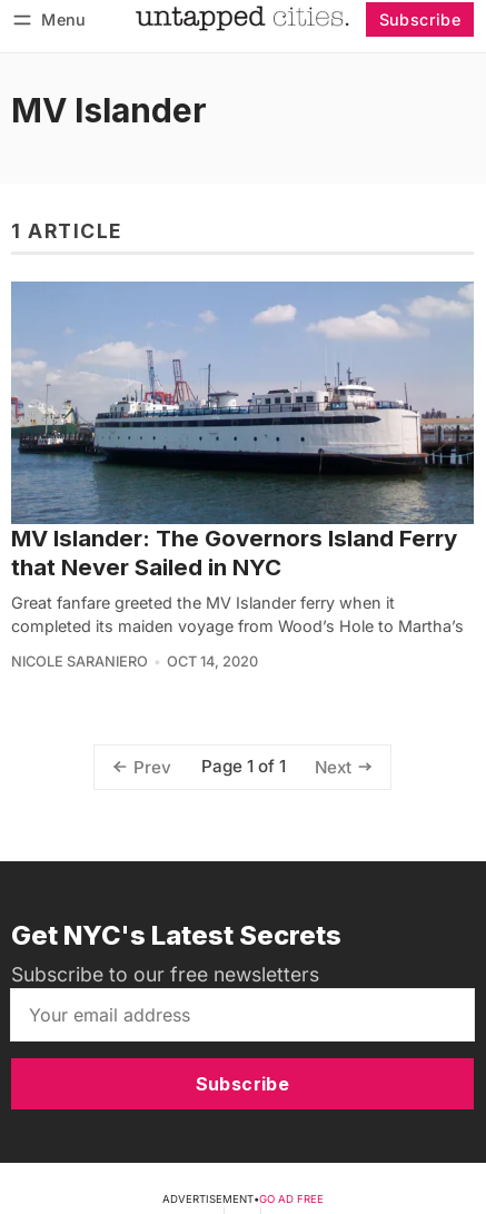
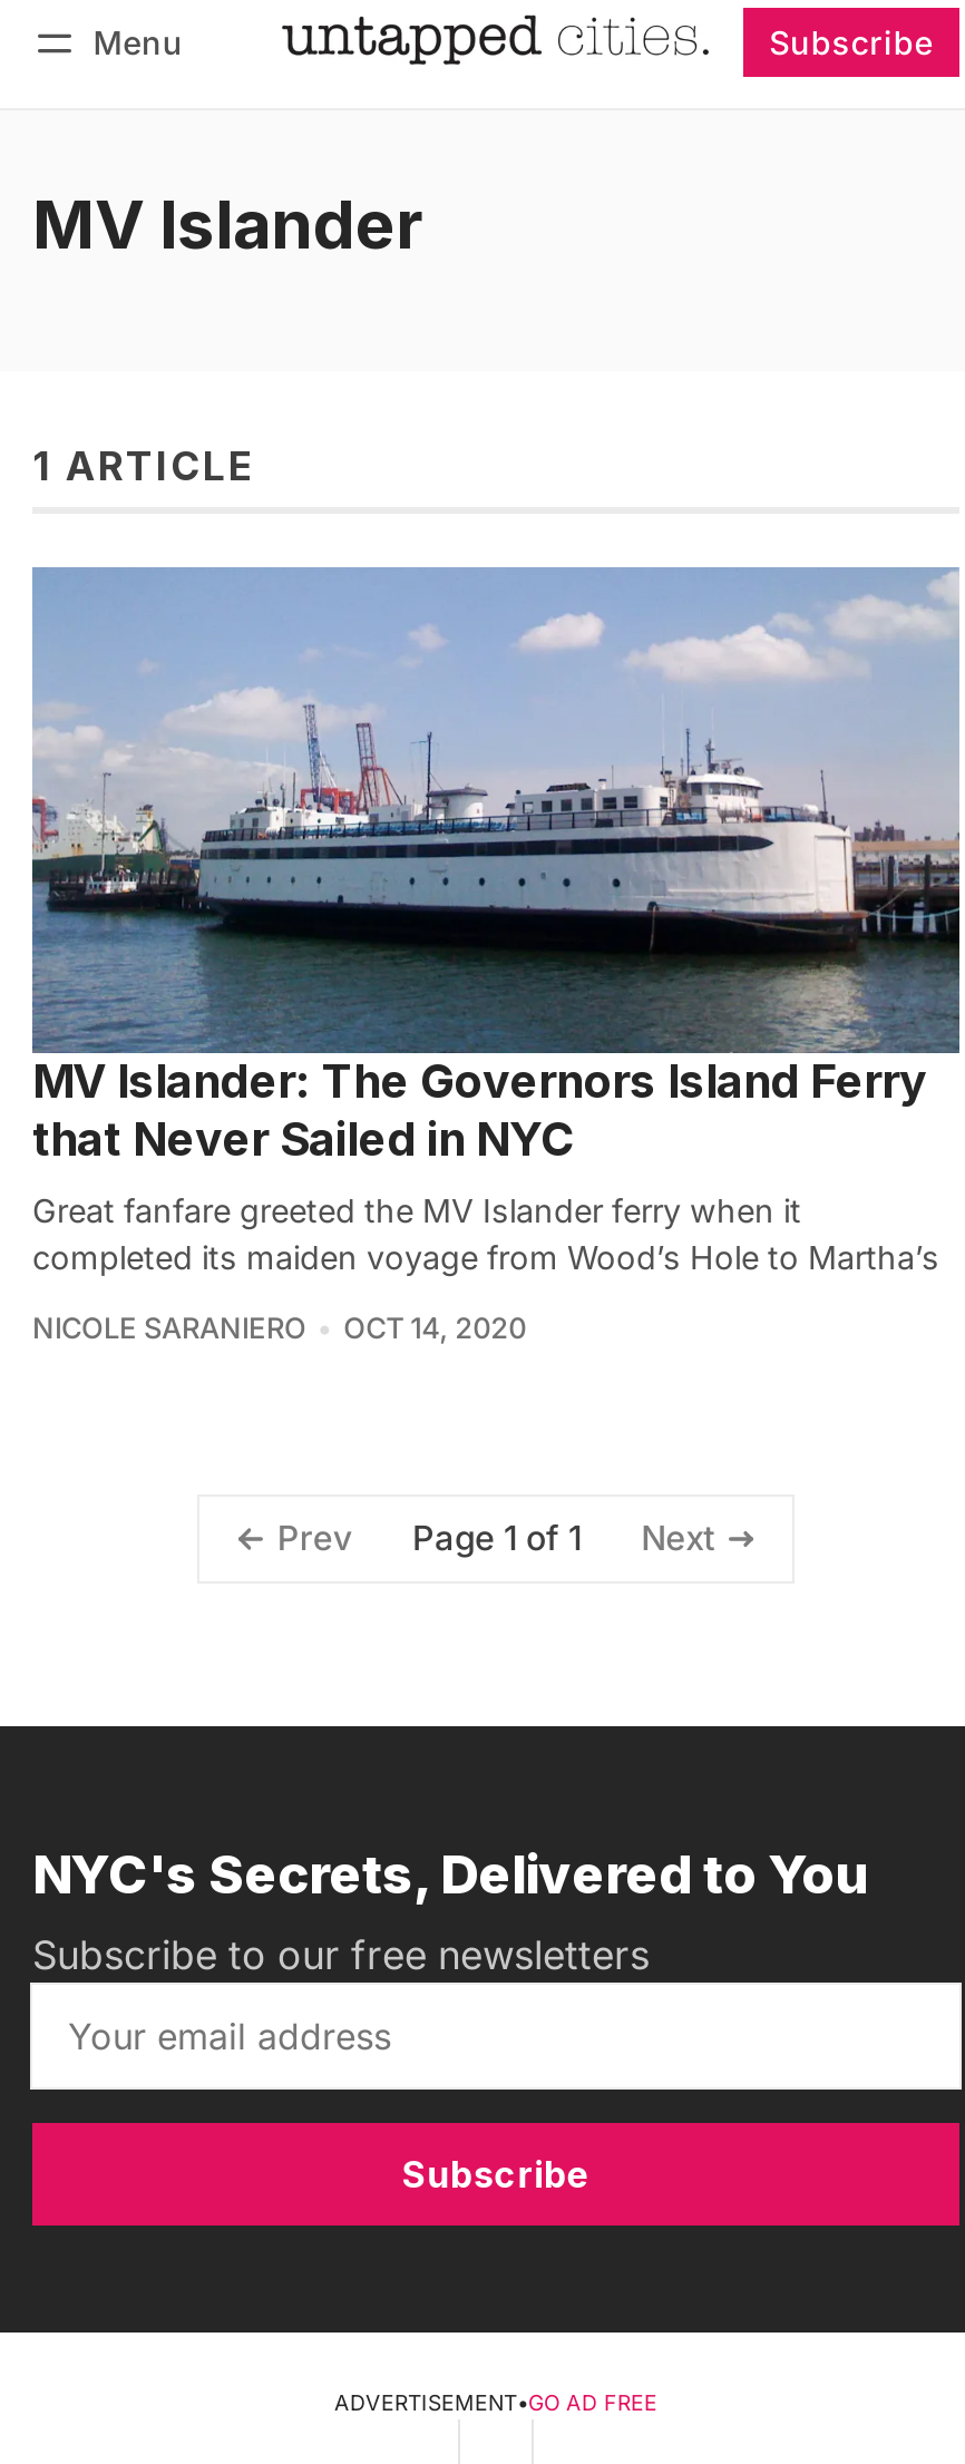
- Get NYC's Latest Secrets
+ NYC's Secrets, Delivered to You
